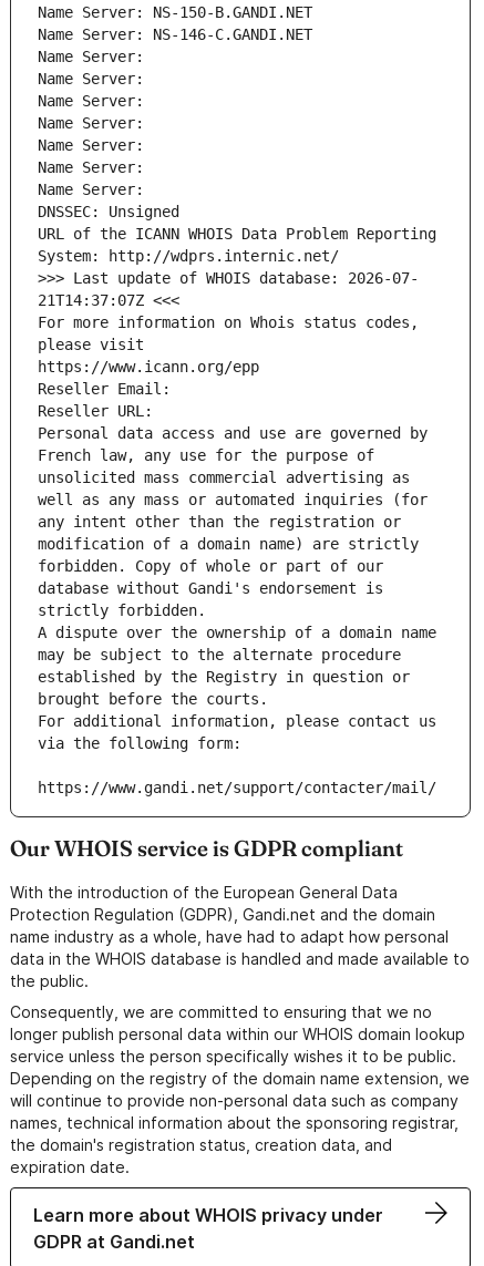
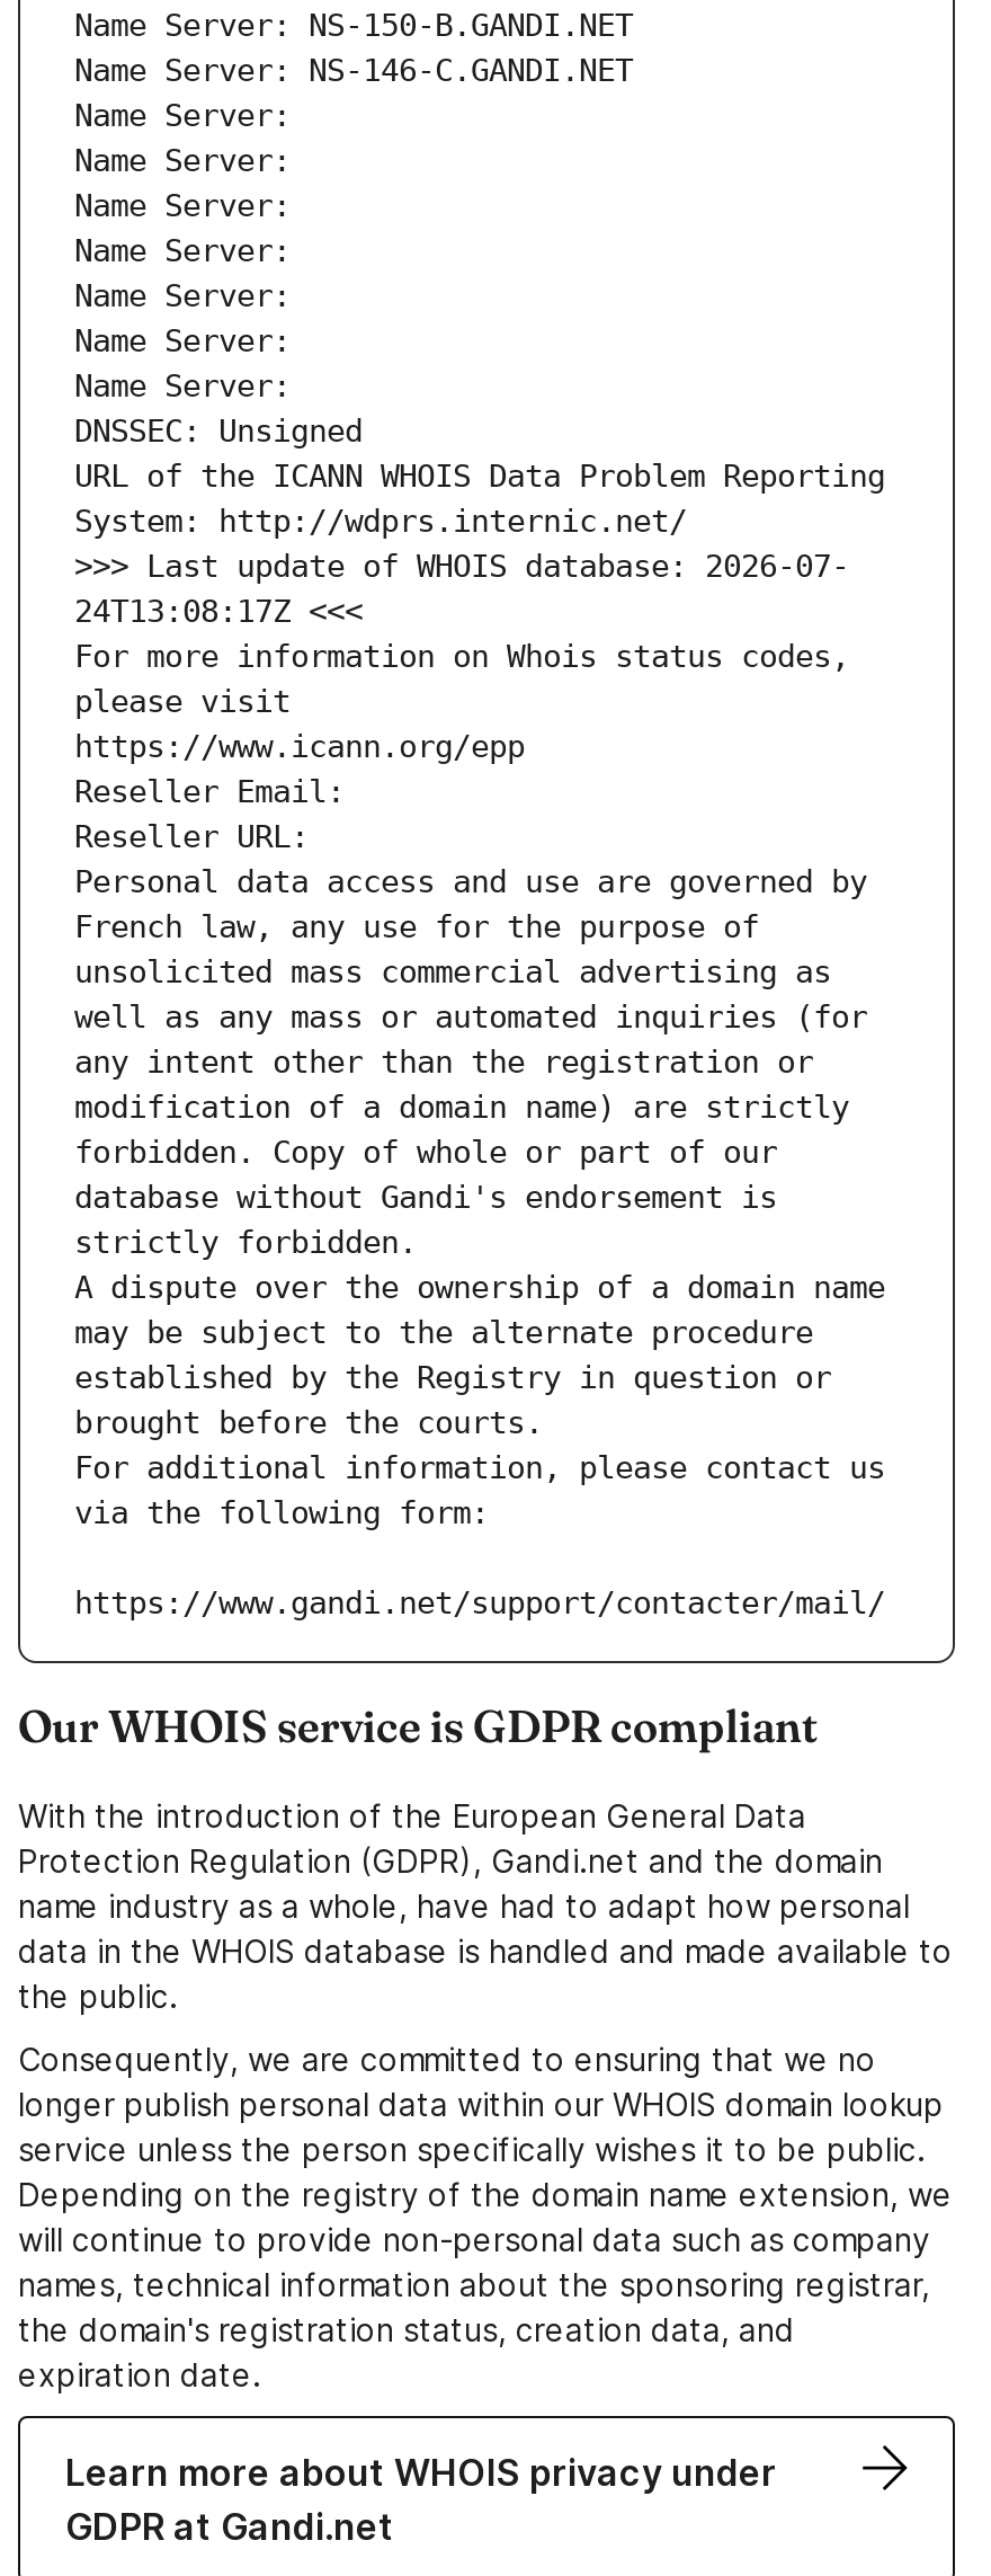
- 21T14:37:07Z <<<
+ 24T13:08:17Z <<<
